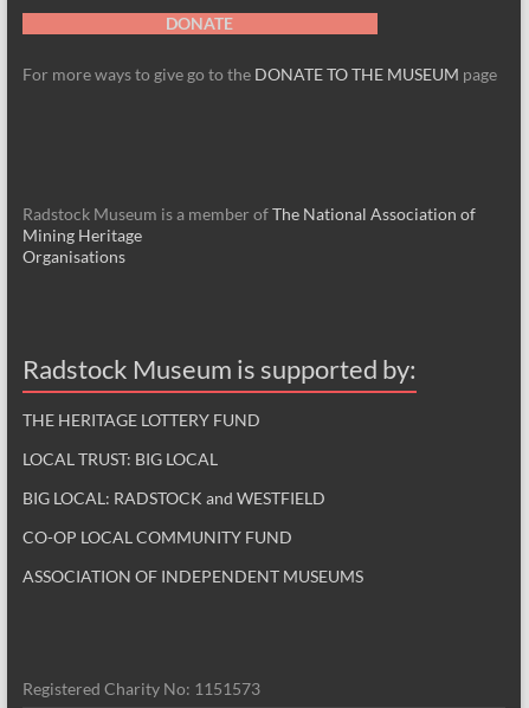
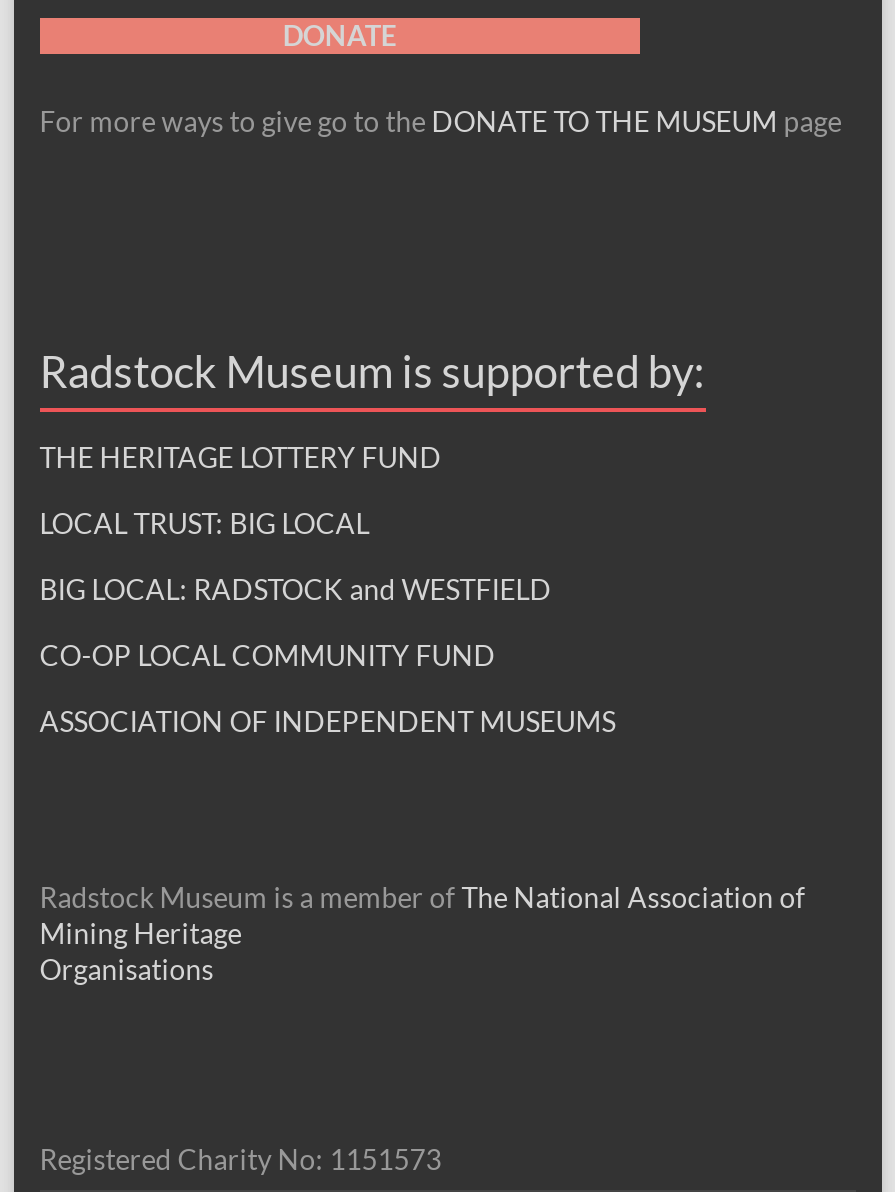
moved down: Radstock Museum is a member of The National Association of | Mining Heritage | Organisations

moved up: Radstock Museum is supported by: | THE HERITAGE LOTTERY FUND | LOCAL TRUST: BIG LOCAL | BIG LOCAL: RADSTOCK and WESTFIELD | CO-OP LOCAL COMMUNITY FUND | ASSOCIATION OF INDEPENDENT MUSEUMS
